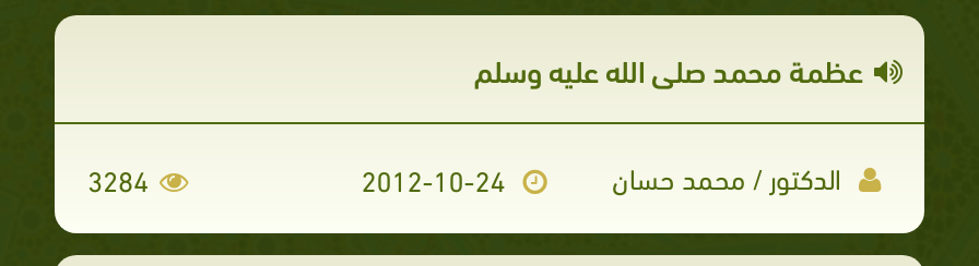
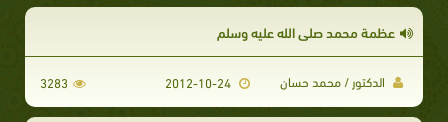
- 3284
+ 3283
